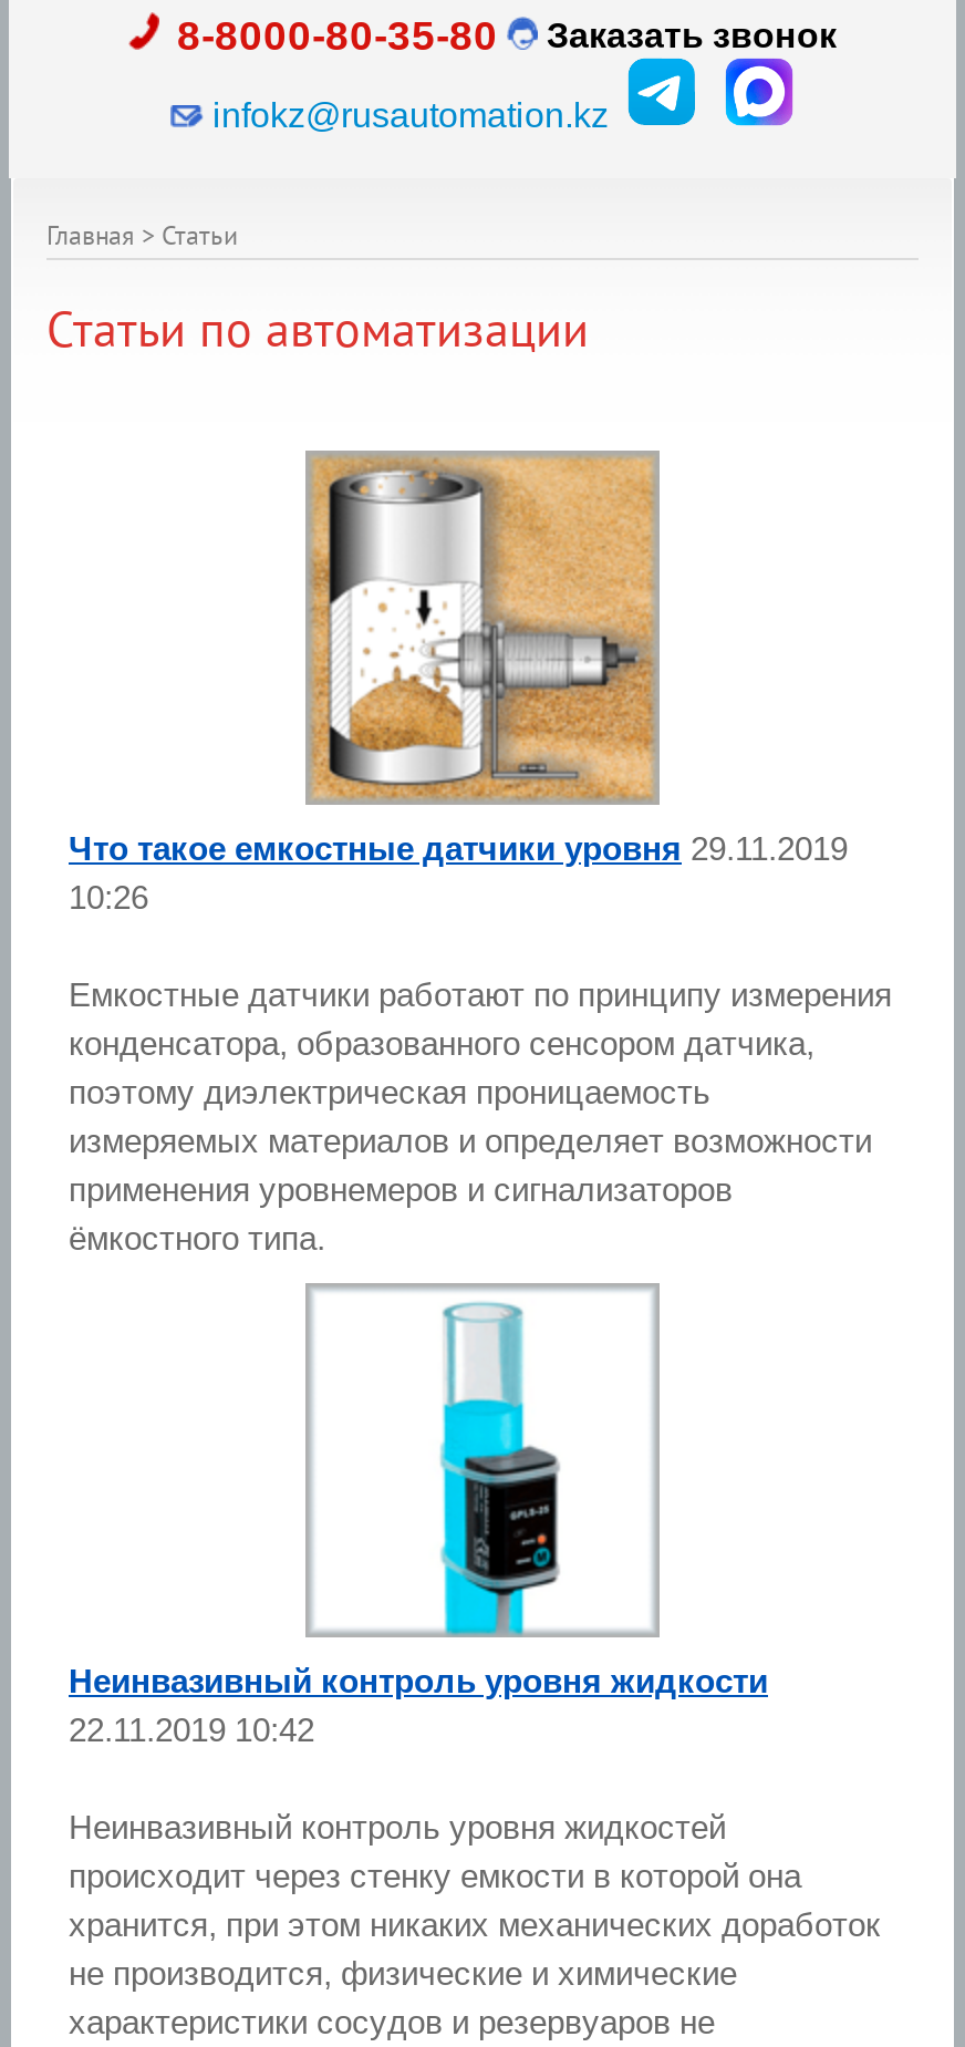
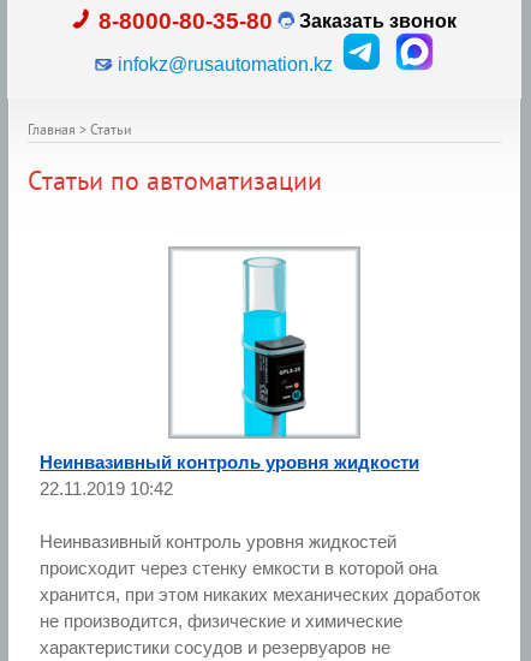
- [image]
- Что такое емкостные датчики уровня 29.11.2019
- 10:26
- Емкостные датчики работают по принципу измерения
- конденсатора, образованного сенсором датчика,
- поэтому диэлектрическая проницаемость
- измеряемых материалов и определяет возможности
- применения уровнемеров и сигнализаторов
- ёмкостного типа.
